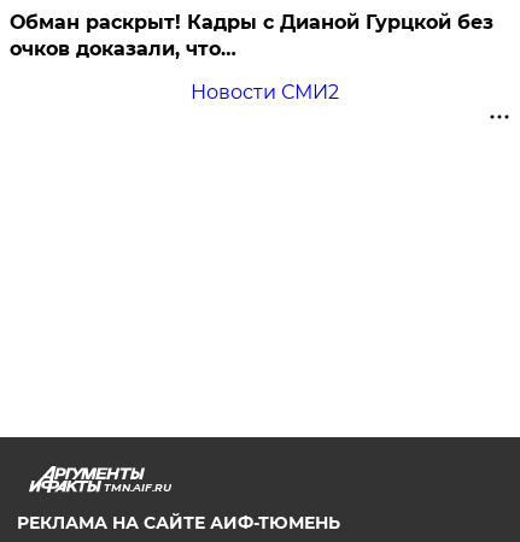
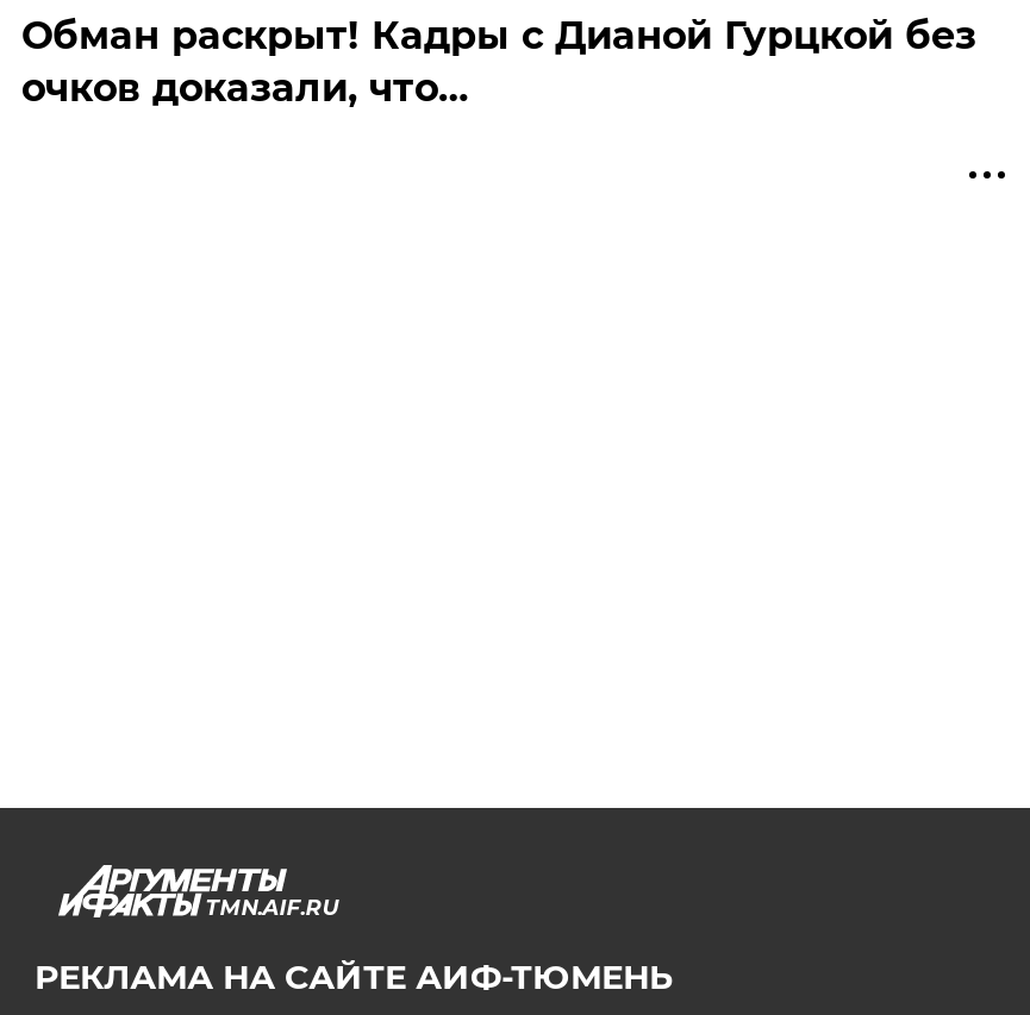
- Новости СМИ2
